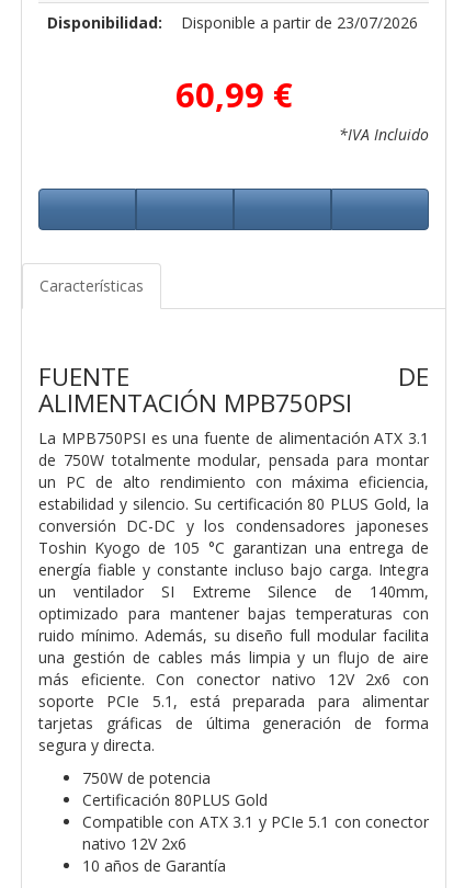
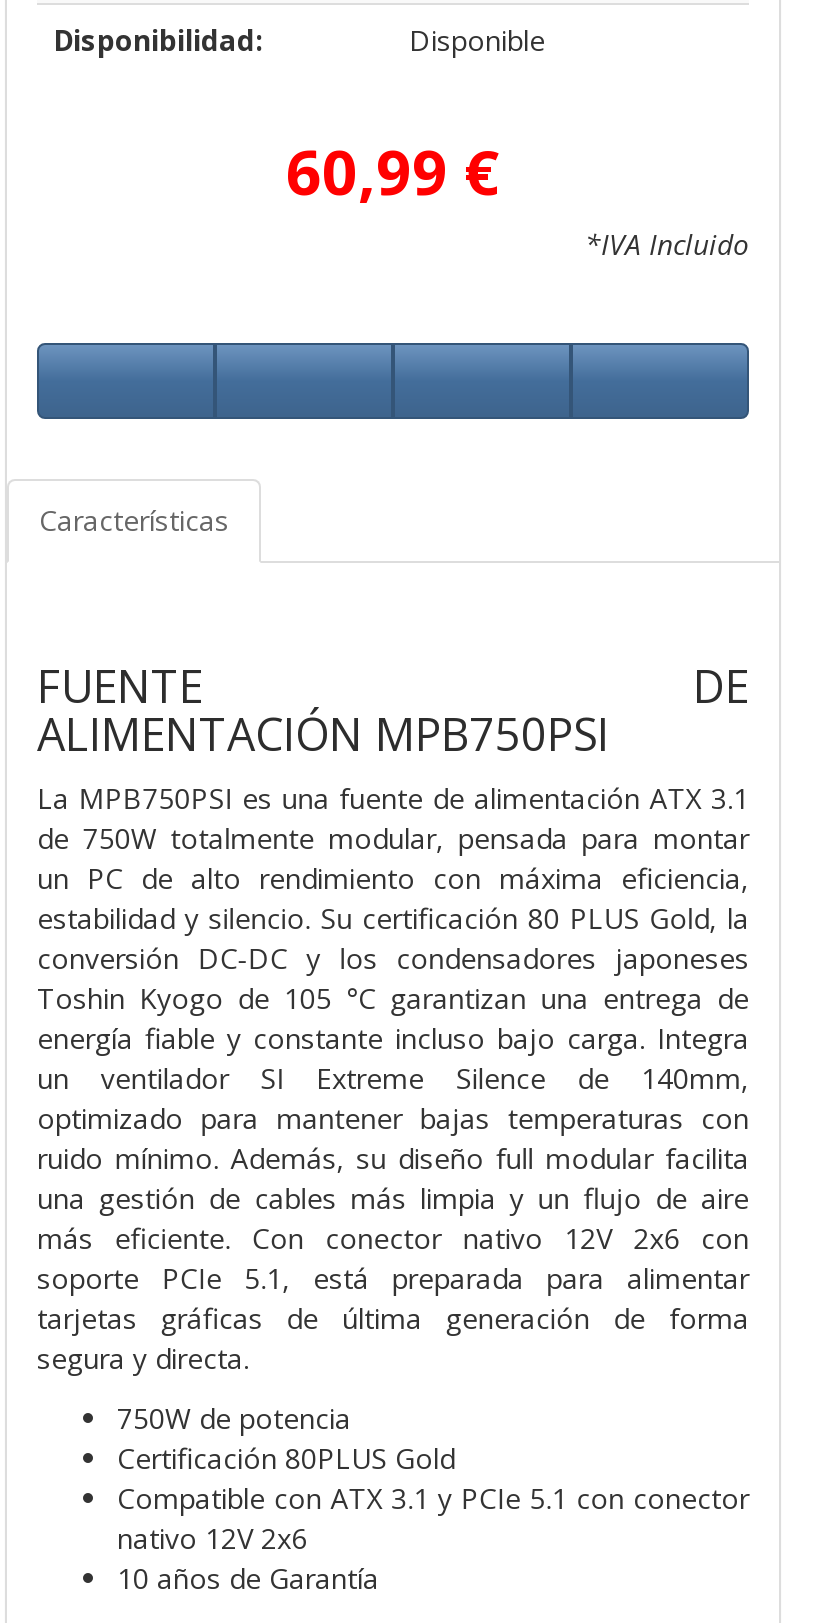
- Disponible a partir de 23/07/2026
+ Disponible
